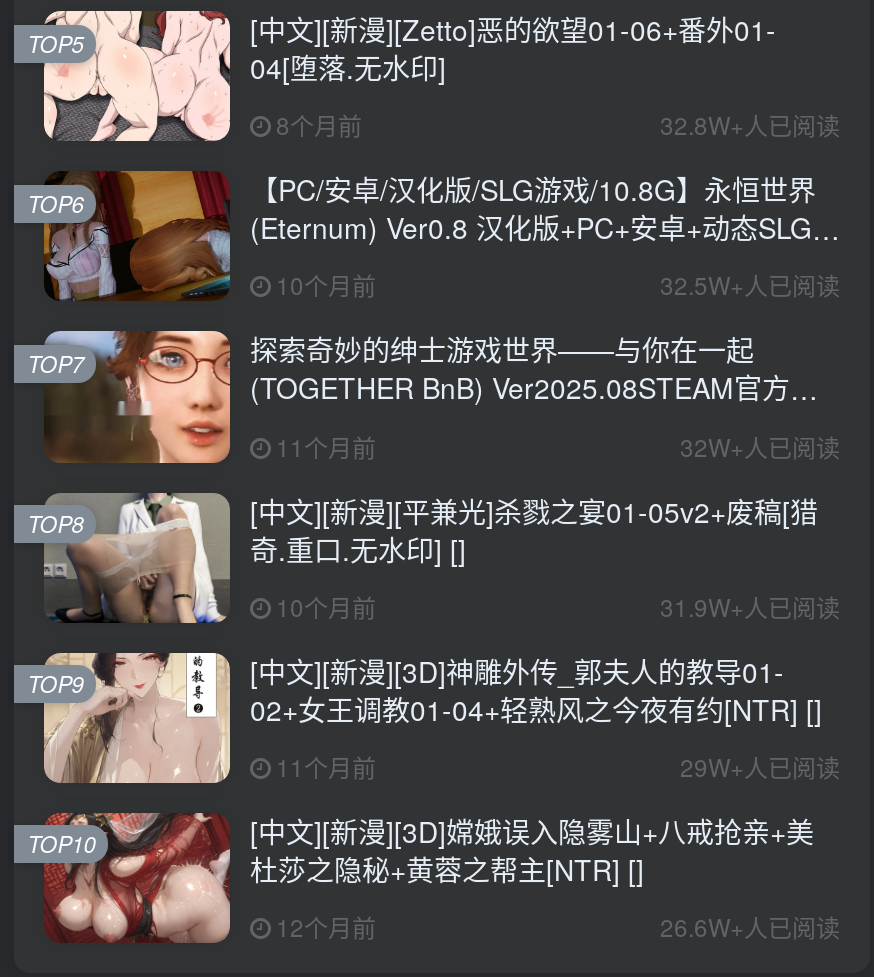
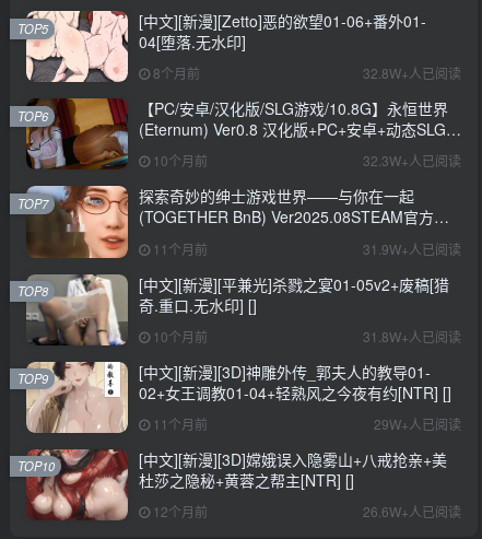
- 32.5W+人已阅读
+ 32.3W+人已阅读

- 32W+人已阅读
+ 31.9W+人已阅读

- 31.9W+人已阅读
+ 31.8W+人已阅读
